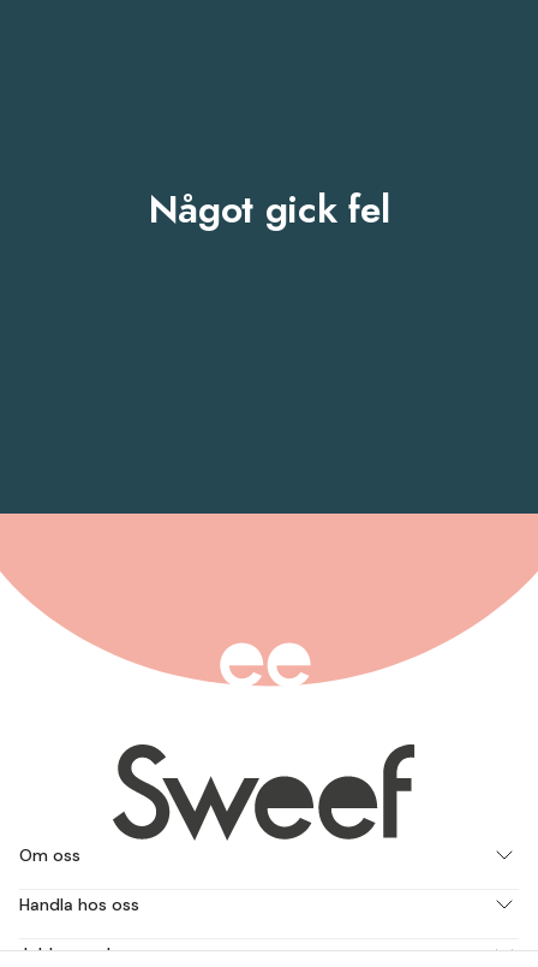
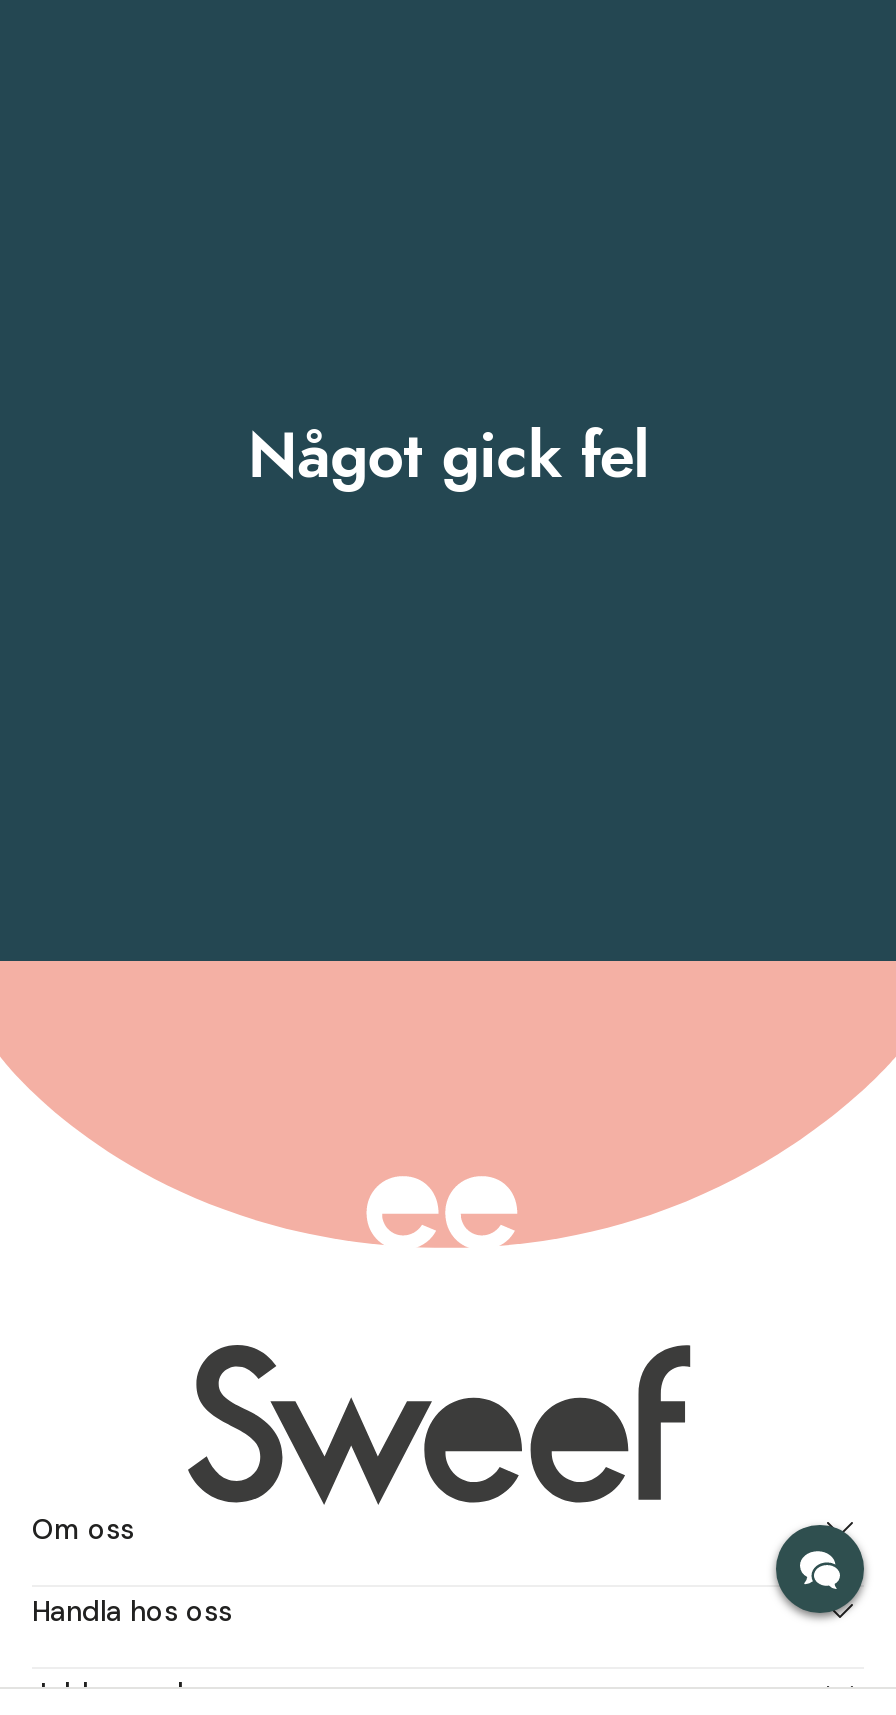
+ [image]
